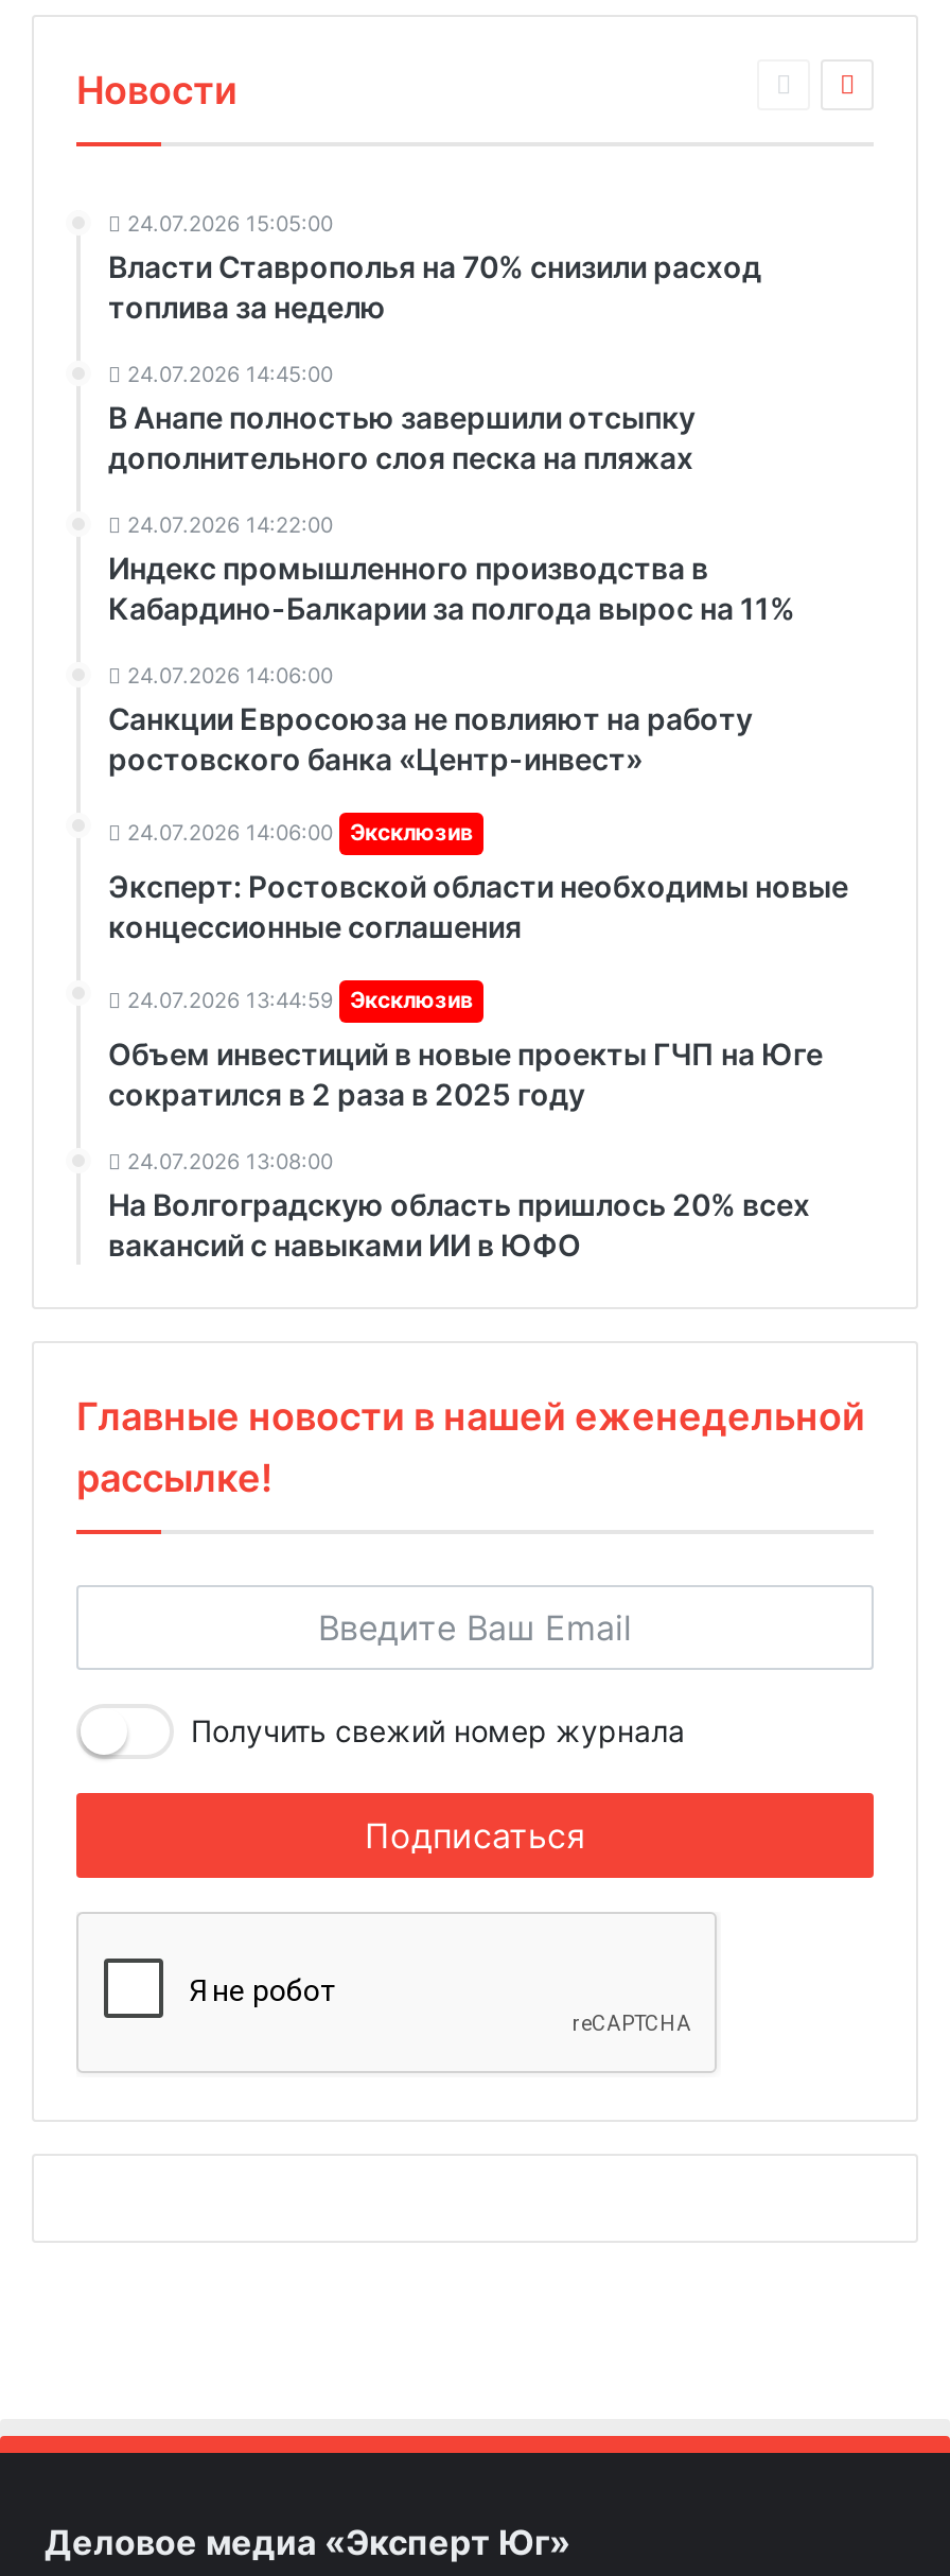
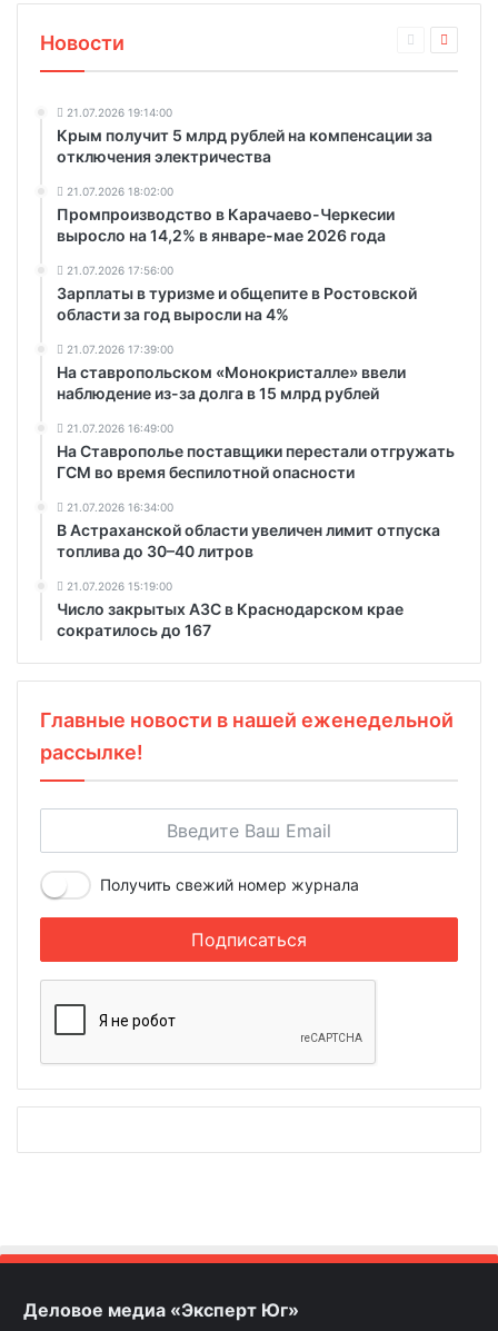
- 24.07.2026 15:05:00
- Власти Ставрополья на 70% снизили расход
- топлива за неделю
- 24.07.2026 14:45:00
- В Анапе полностью завершили отсыпку
- дополнительного слоя песка на пляжах
- 24.07.2026 14:22:00
- Индекс промышленного производства в
- Кабардино-Балкарии за полгода вырос на 11%
- 24.07.2026 14:06:00
- Санкции Евросоюза не повлияют на работу
- ростовского банка «Центр-инвест»
- 24.07.2026 14:06:00
- Эксклюзив
- Эксперт: Ростовской области необходимы новые
- концессионные соглашения
- 24.07.2026 13:44:59
- Эксклюзив
- Объем инвестиций в новые проекты ГЧП на Юге
- сократился в 2 раза в 2025 году
- 24.07.2026 13:08:00
- На Волгоградскую область пришлось 20% всех
- вакансий с навыками ИИ в ЮФО
+ 21.07.2026 19:14:00
+ Крым получит 5 млрд рублей на компенсации за
+ отключения электричества
+ 21.07.2026 18:02:00
+ Промпроизводство в Карачаево-Черкесии
+ выросло на 14,2% в январе-мае 2026 года
+ 21.07.2026 17:56:00
+ Зарплаты в туризме и общепите в Ростовской
+ области за год выросли на 4%
+ 21.07.2026 17:39:00
+ На ставропольском «Монокристалле» ввели
+ наблюдение из-за долга в 15 млрд рублей
+ 21.07.2026 16:49:00
+ На Ставрополье поставщики перестали отгружать
+ ГСМ во время беспилотной опасности
+ 21.07.2026 16:34:00
+ В Астраханской области увеличен лимит отпуска
+ топлива до 30–40 литров
+ 21.07.2026 15:19:00
+ Число закрытых АЗС в Краснодарском крае
+ сократилось до 167
